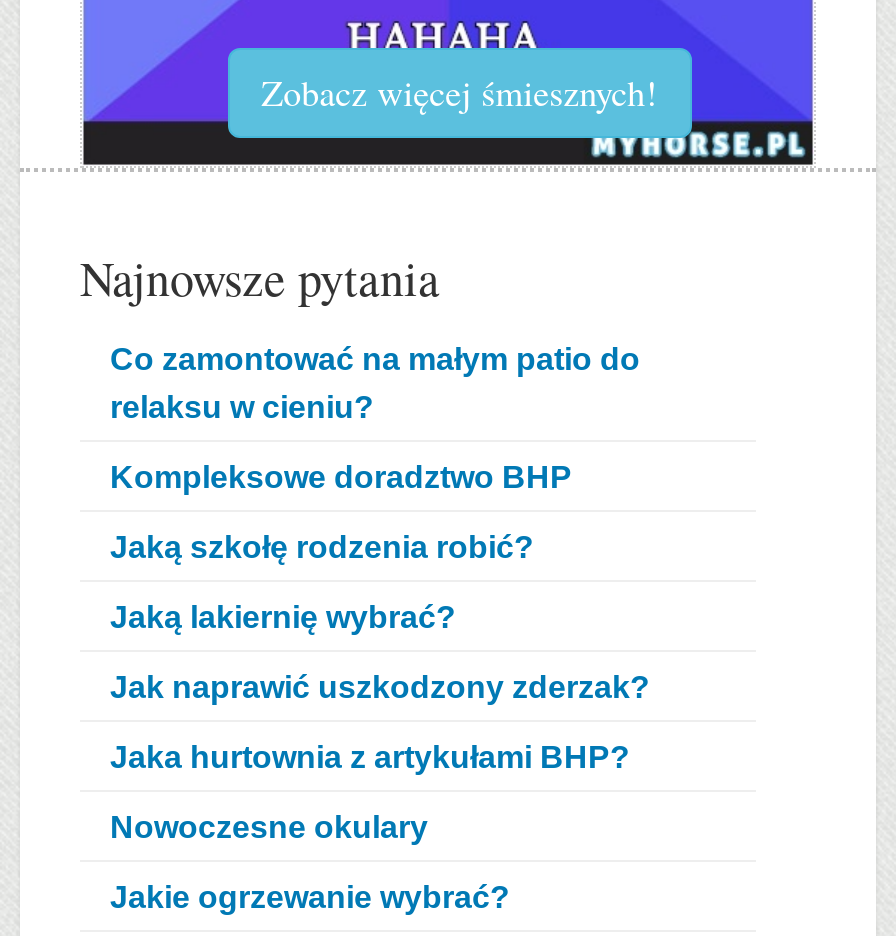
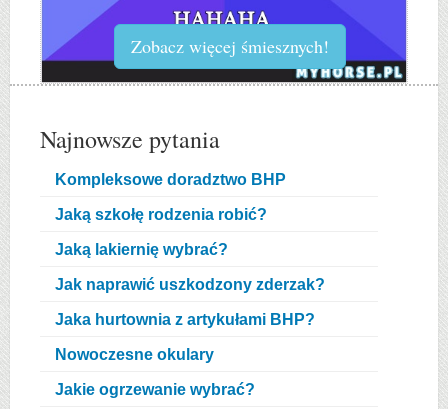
- Co zamontować na małym patio do
- relaksu w cieniu?
